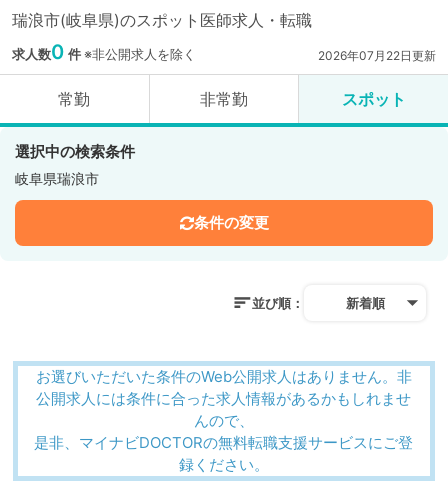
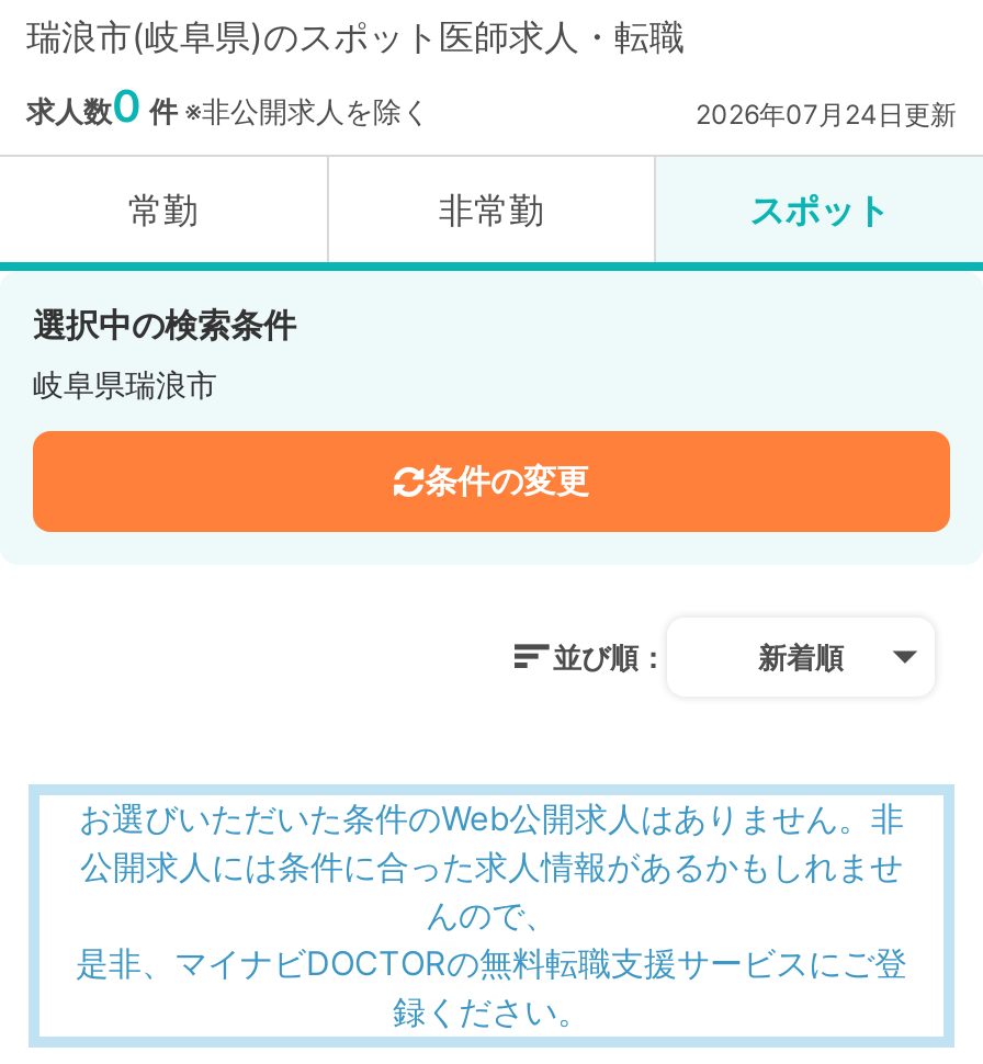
- 2026年07月22日更新
+ 2026年07月24日更新
